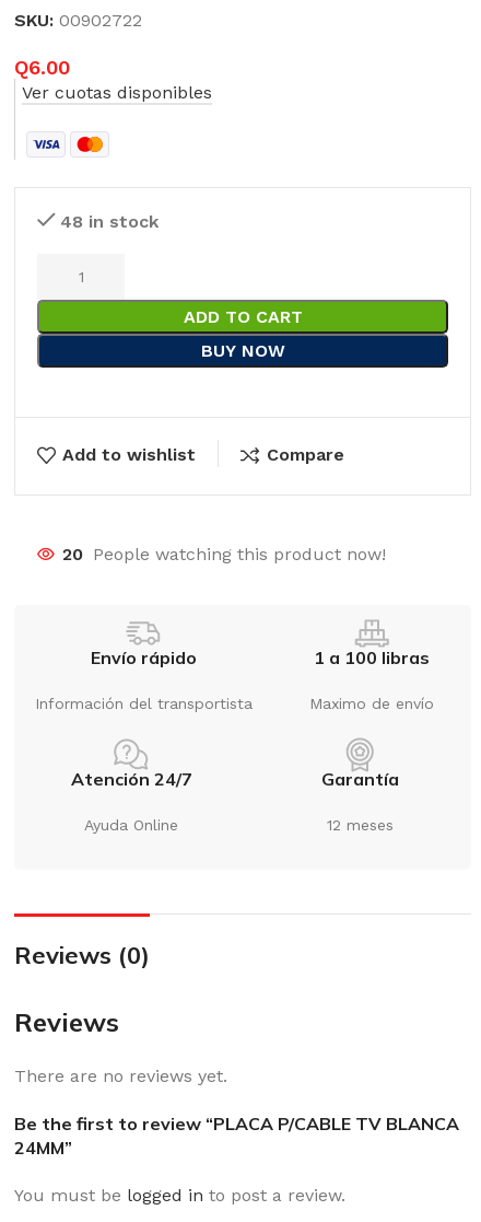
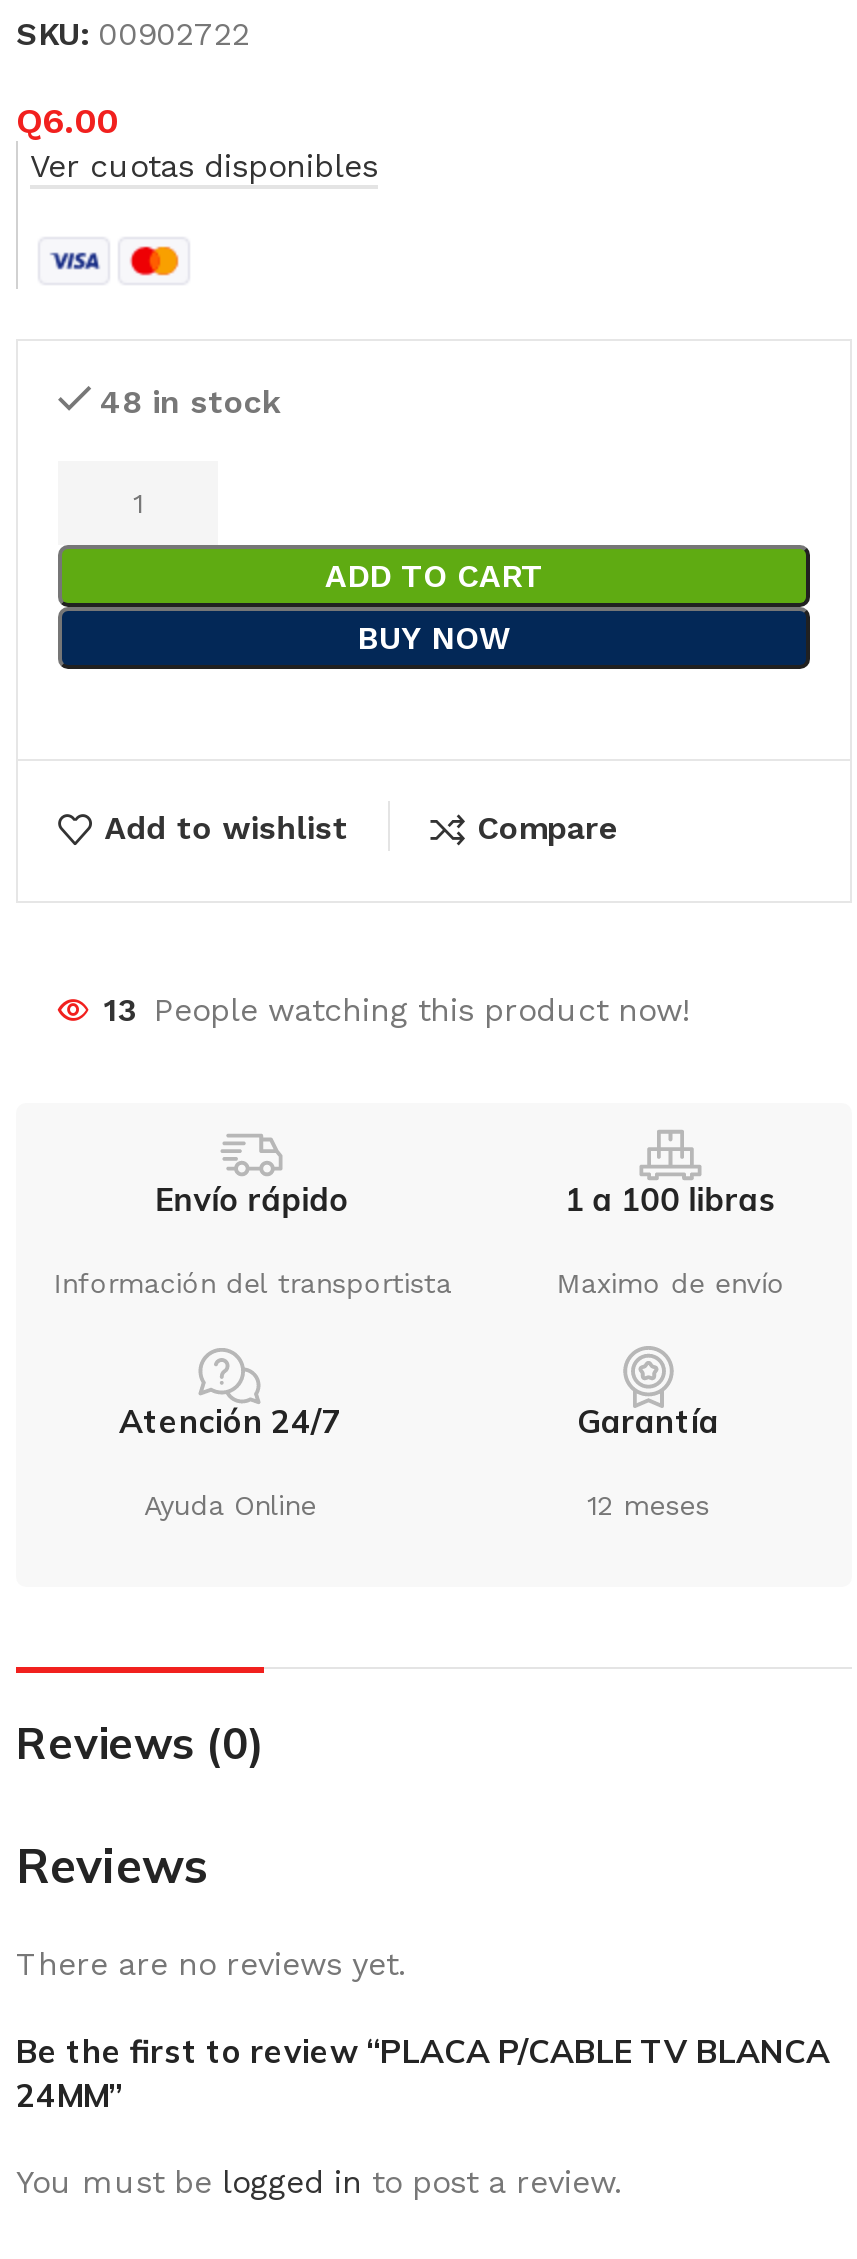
- 20 People watching this product now!
+ 13 People watching this product now!
